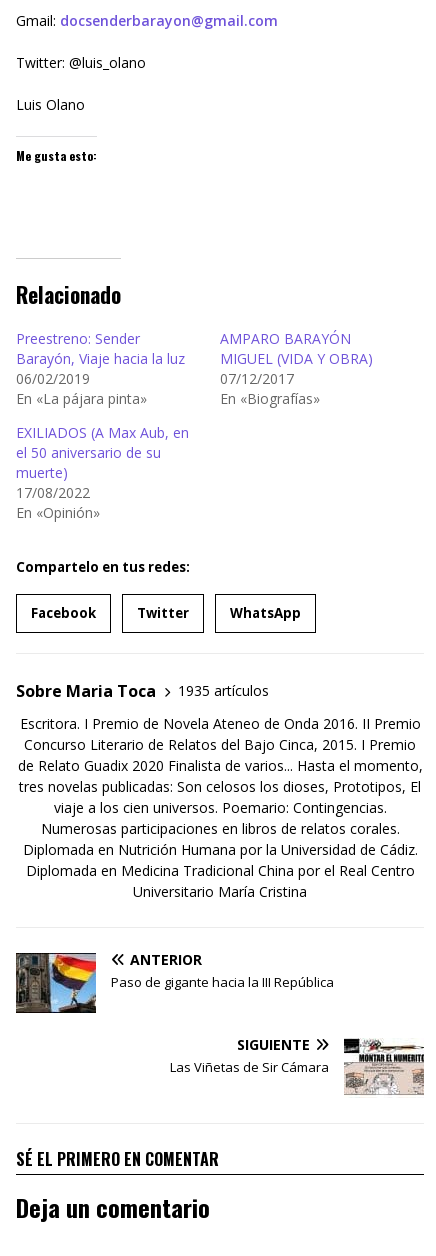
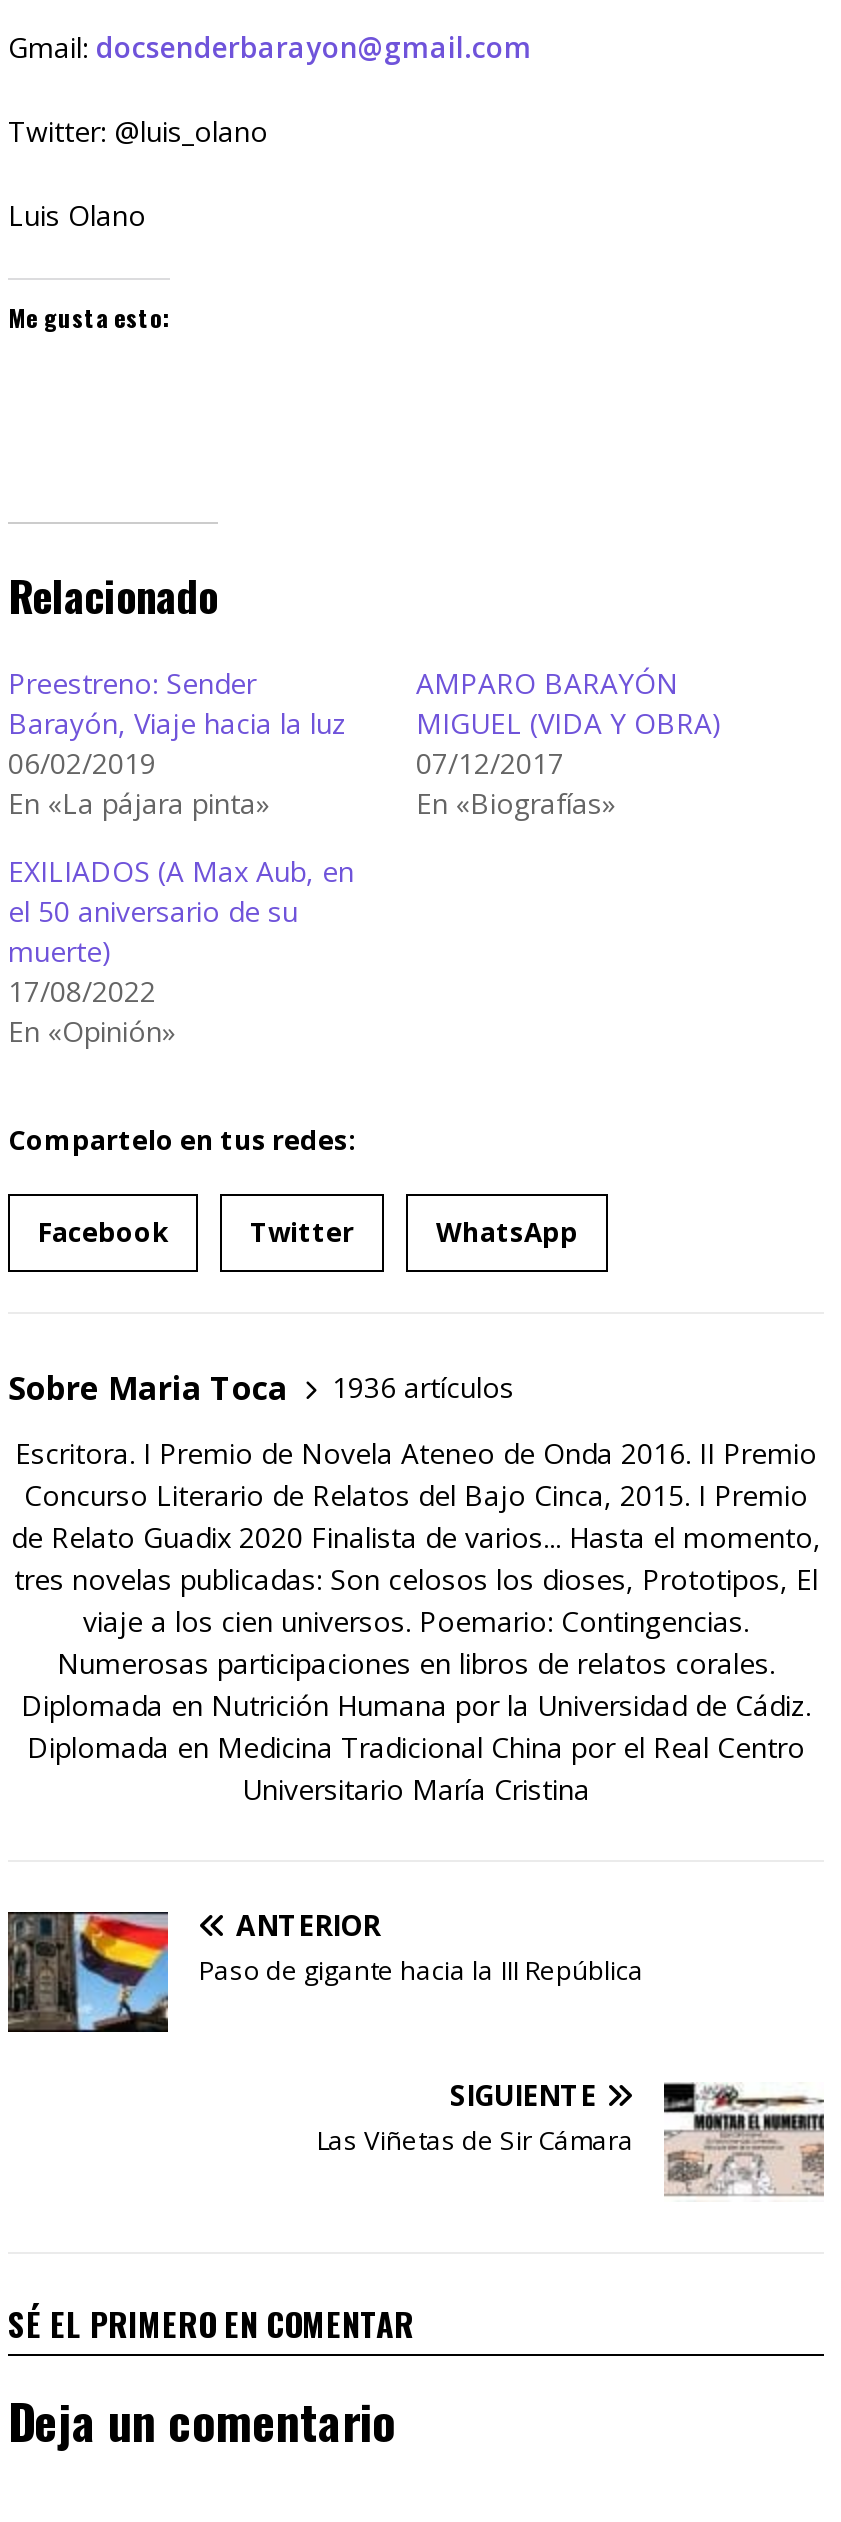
- Sobre Maria Toca 1935 artículos
+ Sobre Maria Toca 1936 artículos
